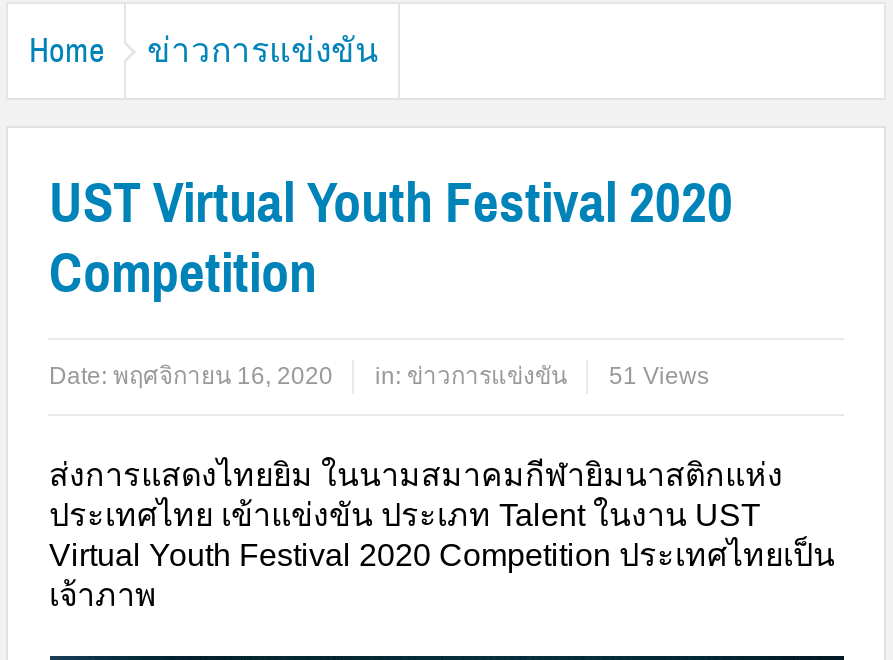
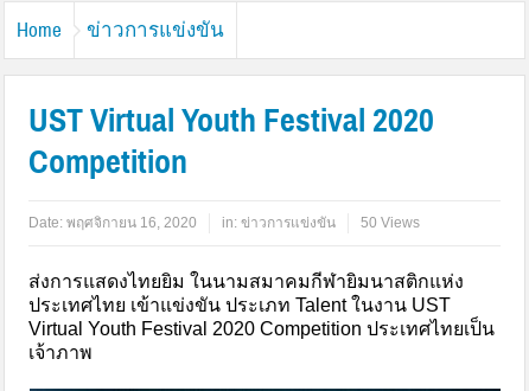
- Date:พฤศจิกายน 16, 2020 in:ข่าวการแข่งขัน 51 Views
+ Date:พฤศจิกายน 16, 2020 in:ข่าวการแข่งขัน 50 Views
